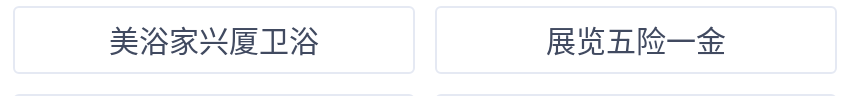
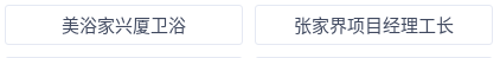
- 展览五险一金
+ 张家界项目经理工长
